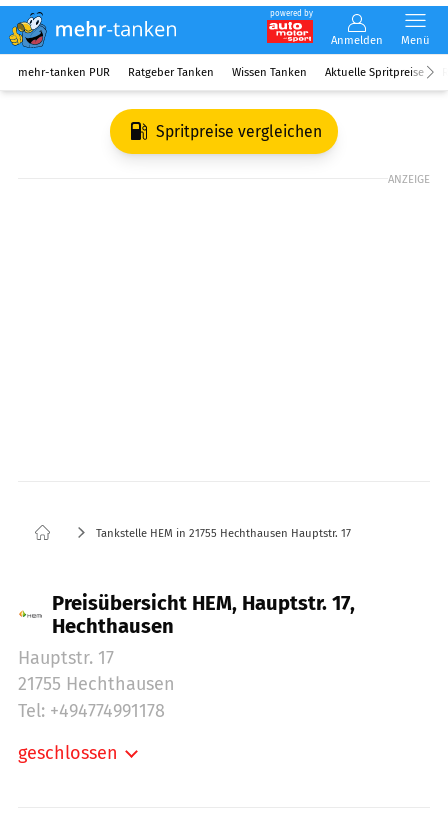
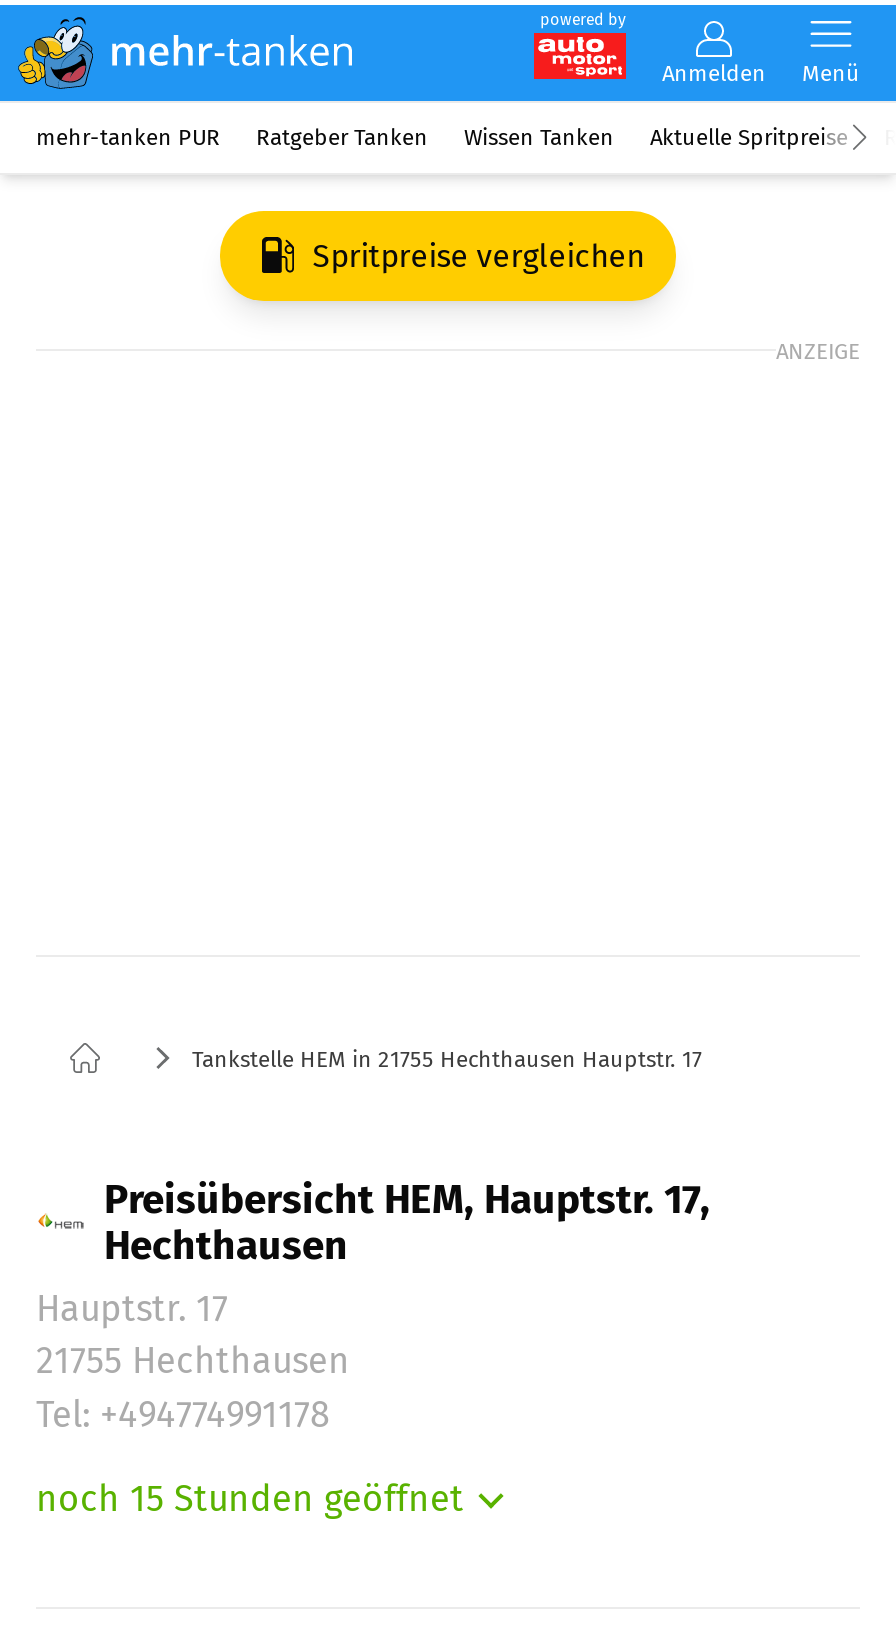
- geschlossen
+ noch 15 Stunden geöffnet
